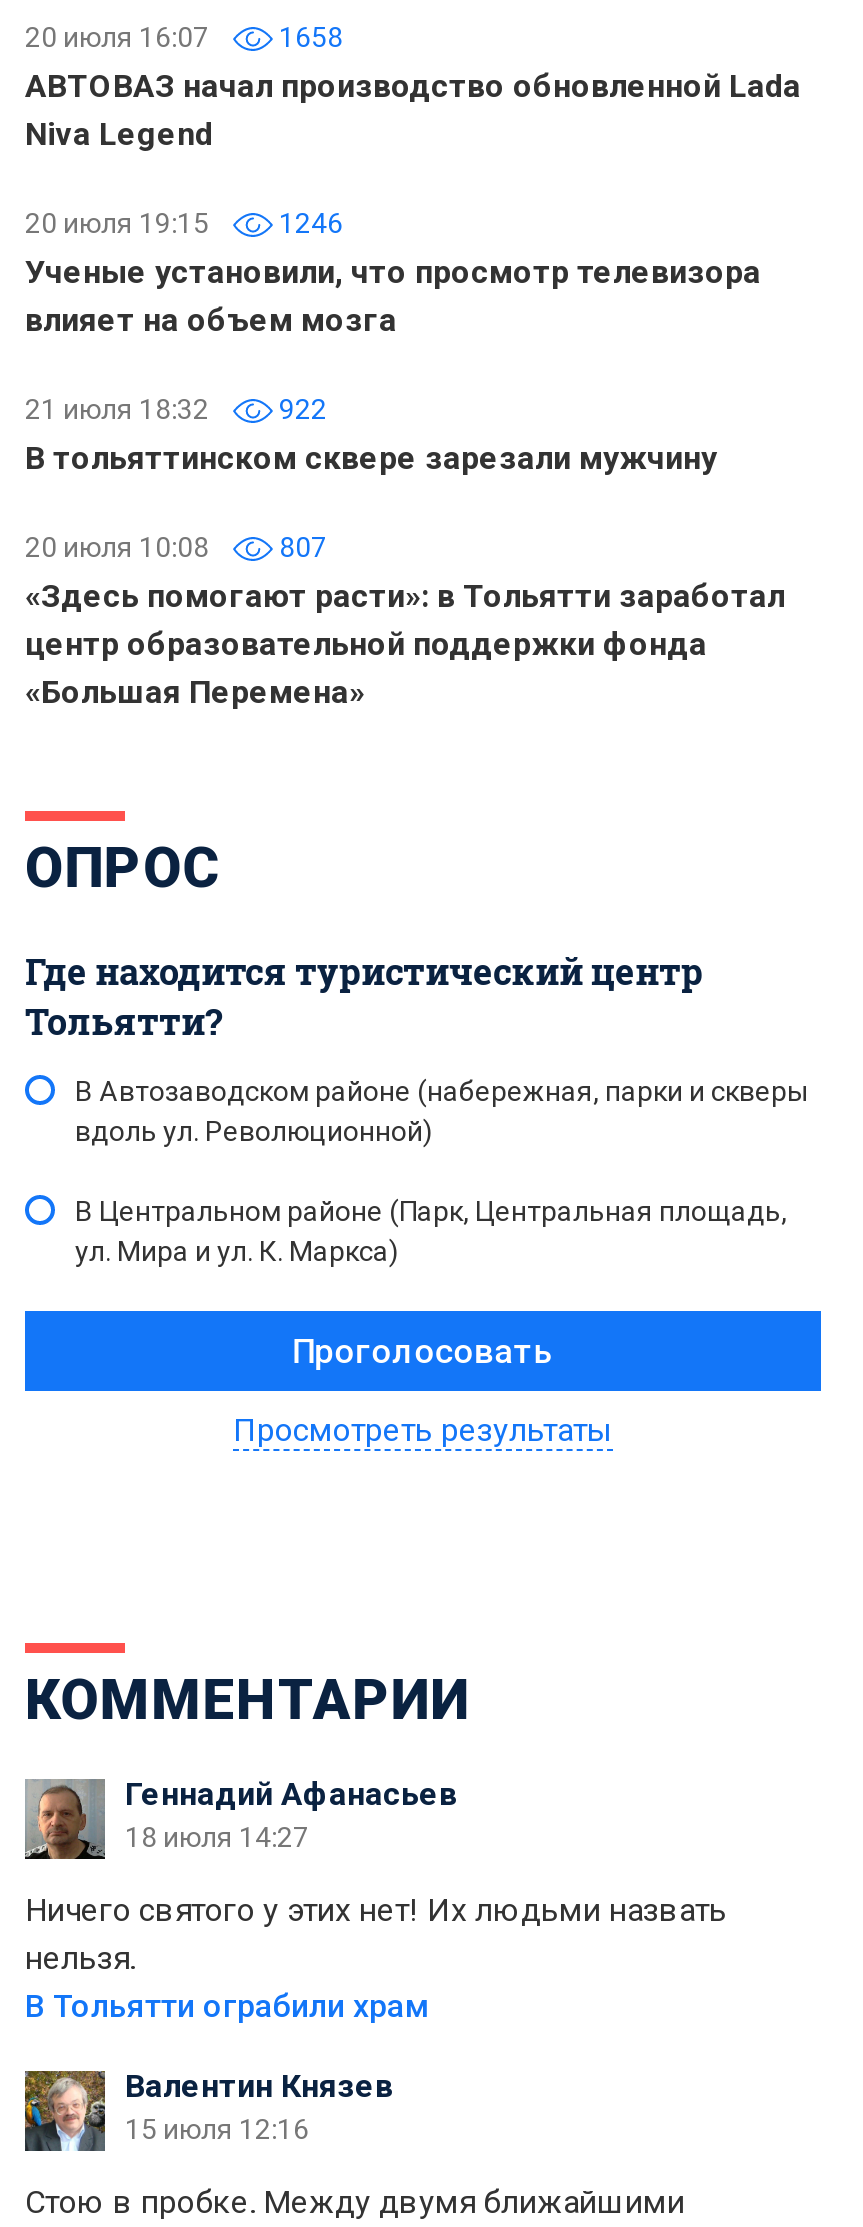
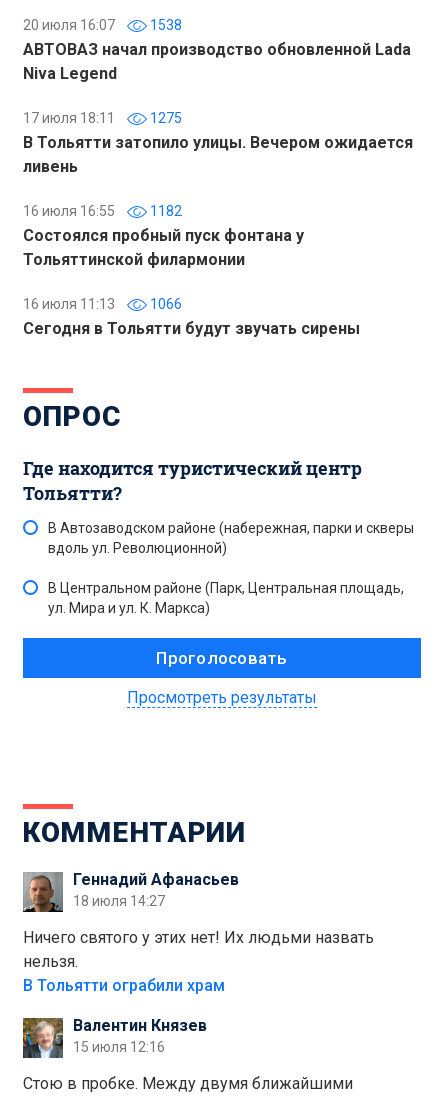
- 20 июля 16:07 1658
+ 20 июля 16:07 1538

- 20 июля 19:15
- 1246
- Ученые установили, что просмотр телевизора
- влияет на объем мозга
+ 17 июля 18:11
+ 1275
+ В Тольятти затопило улицы. Вечером ожидается
+ ливень

- 21 июля 18:32
- 922
- В тольяттинском сквере зарезали мужчину
+ 16 июля 16:55
+ 1182
+ Состоялся пробный пуск фонтана у
+ Тольяттинской филармонии

- 20 июля 10:08
- 807
- «Здесь помогают расти»: в Тольятти заработал
- центр образовательной поддержки фонда
- «Большая Перемена»
+ 16 июля 11:13
+ 1066
+ Сегодня в Тольятти будут звучать сирены
